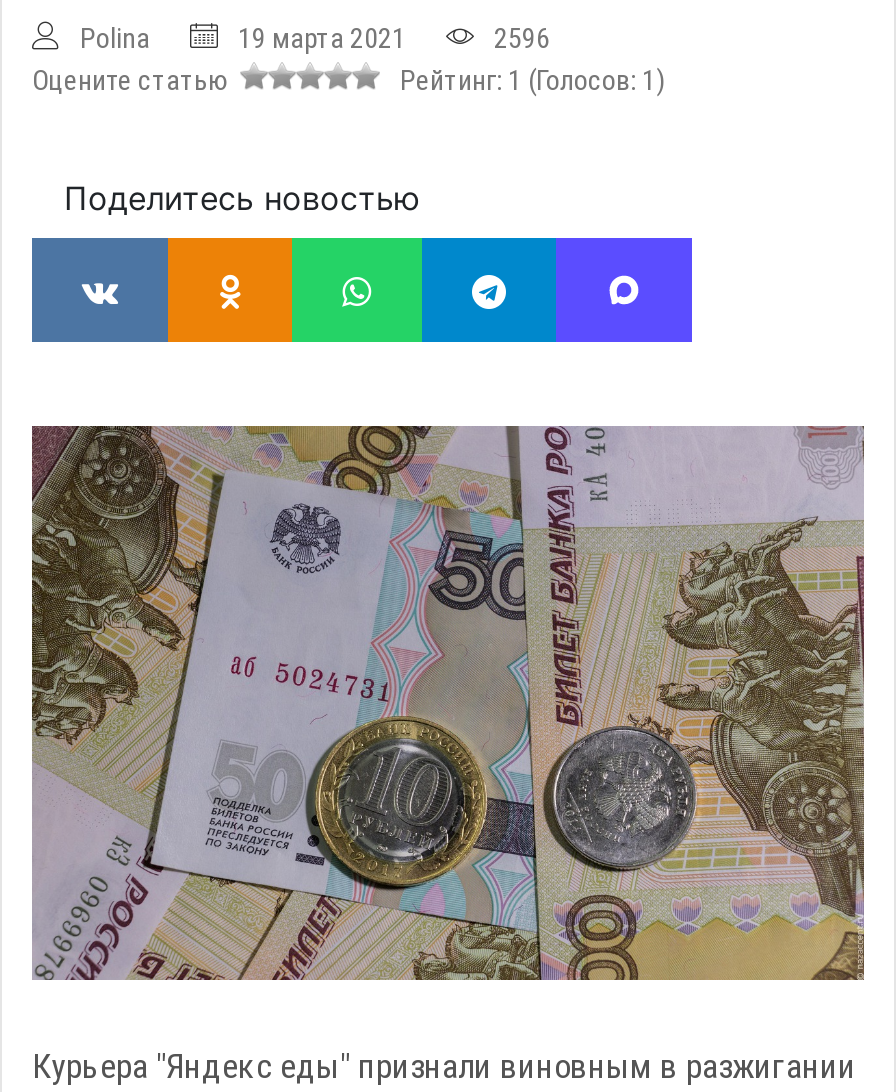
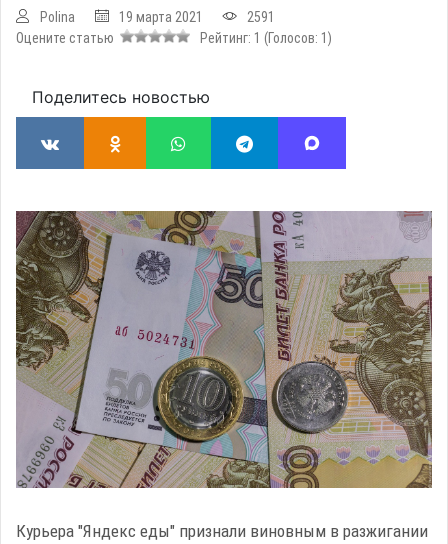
- 2596
+ 2591
